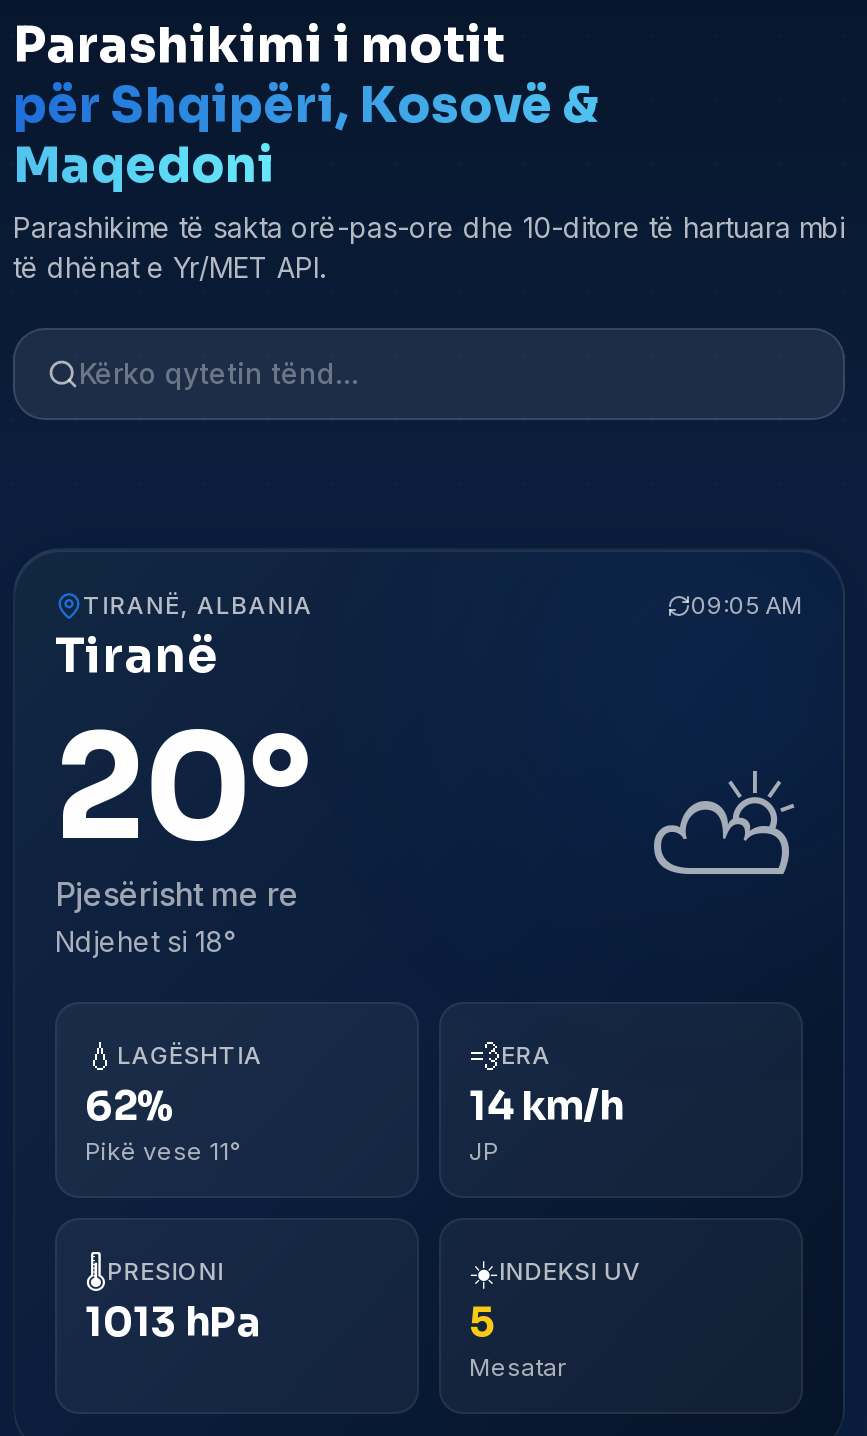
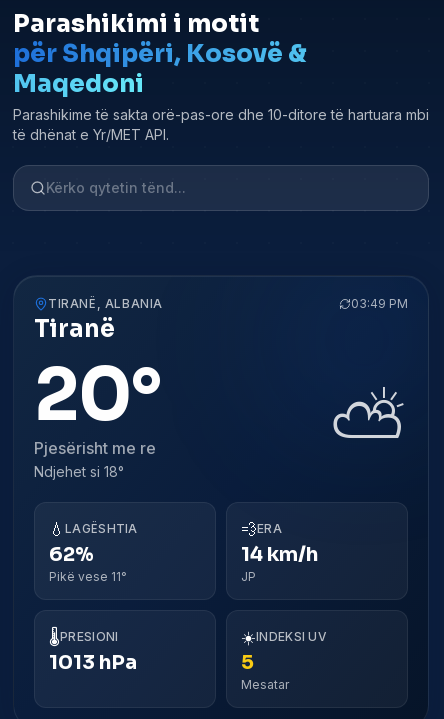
- 09:05 AM
+ 03:49 PM
